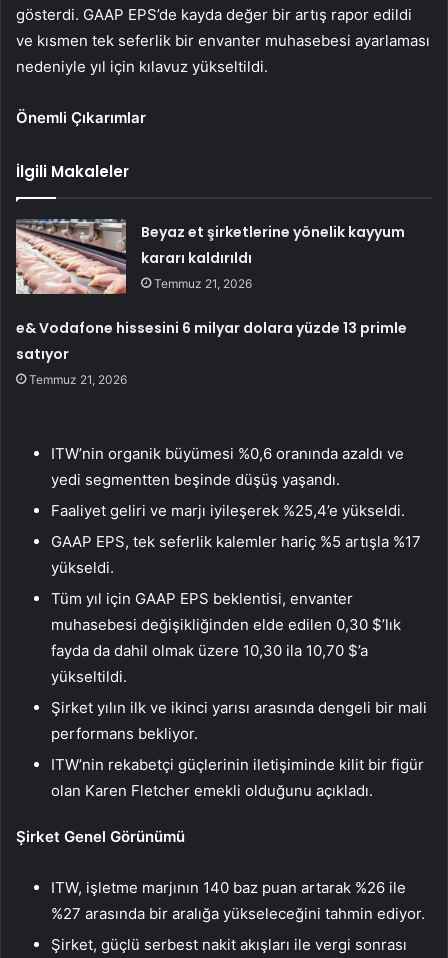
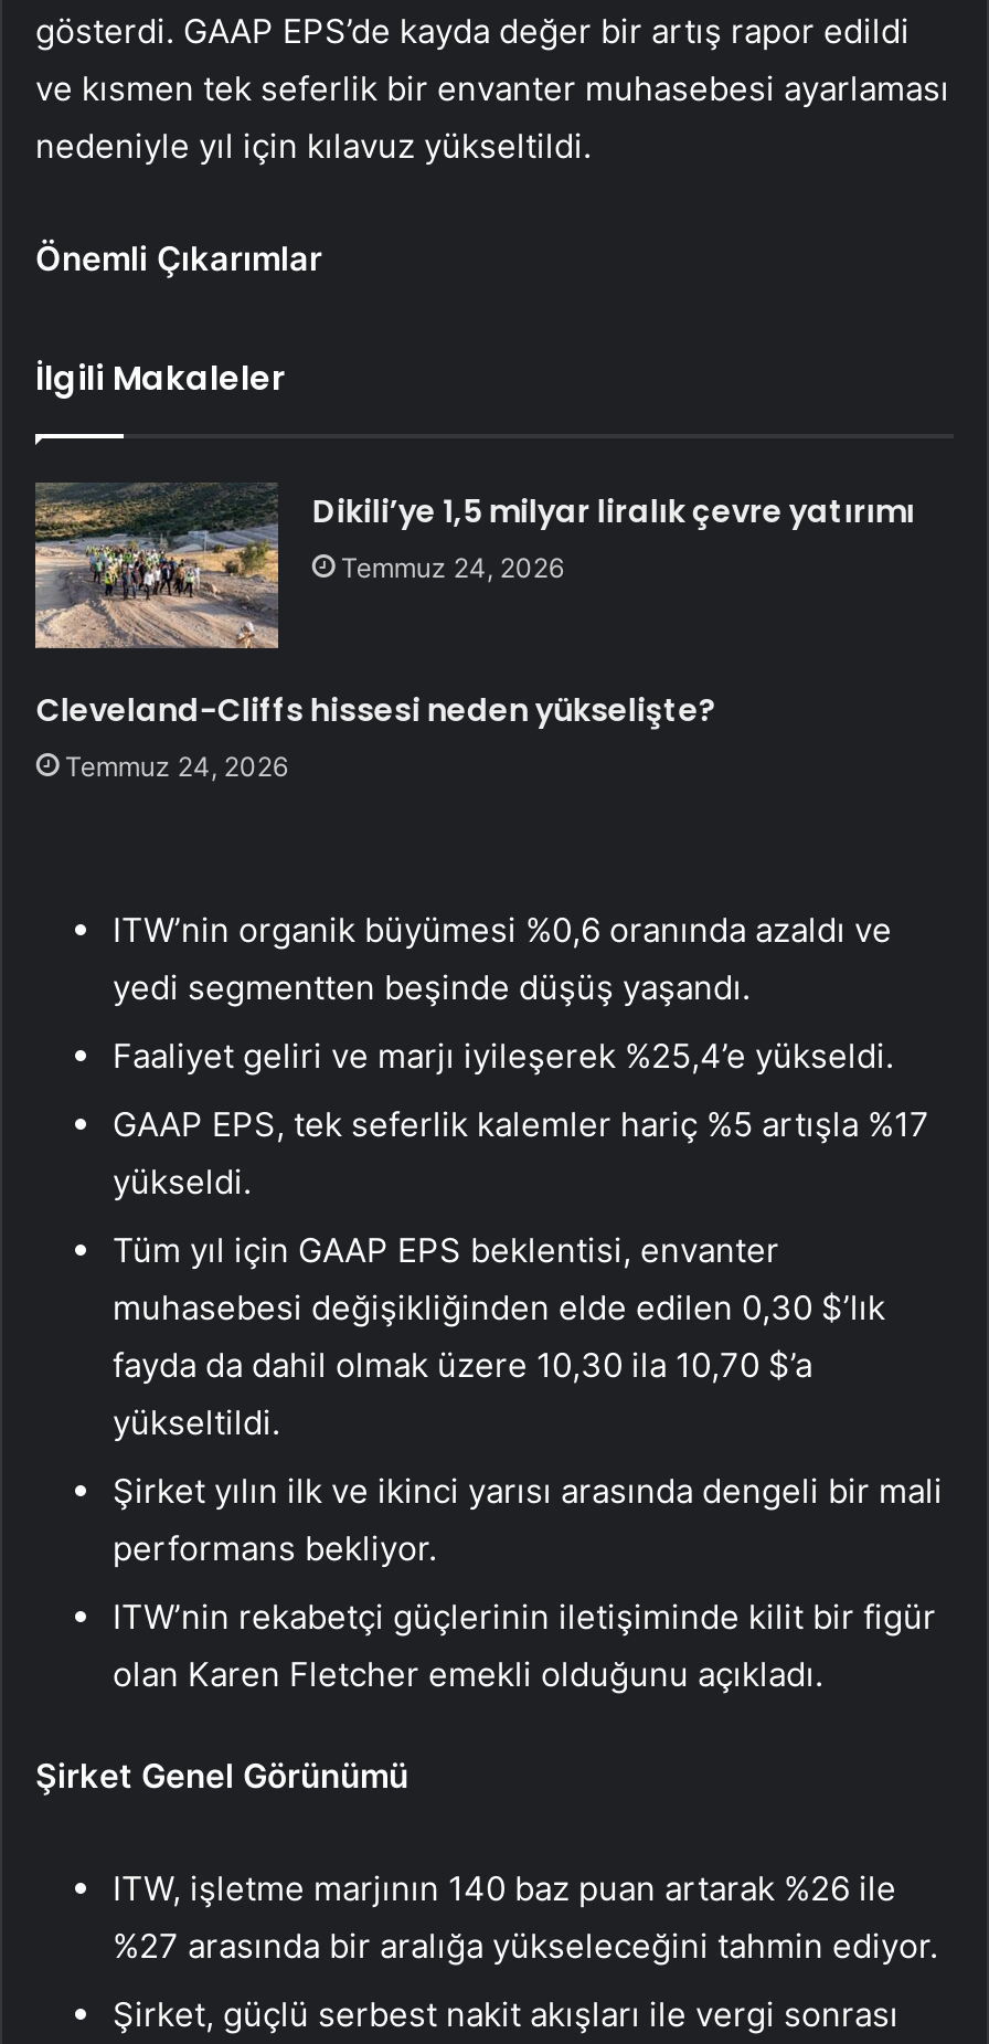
- [image]
- Beyaz et şirketlerine yönelik kayyum
- kararı kaldırıldı
- Temmuz 21, 2026
+ [image]
+ Dikili’ye 1,5 milyar liralık çevre yatırımı
+ Temmuz 24, 2026

- e& Vodafone hissesini 6 milyar dolara yüzde 13 primle
- satıyor
- Temmuz 21, 2026
+ Cleveland-Cliffs hissesi neden yükselişte?
+ Temmuz 24, 2026
